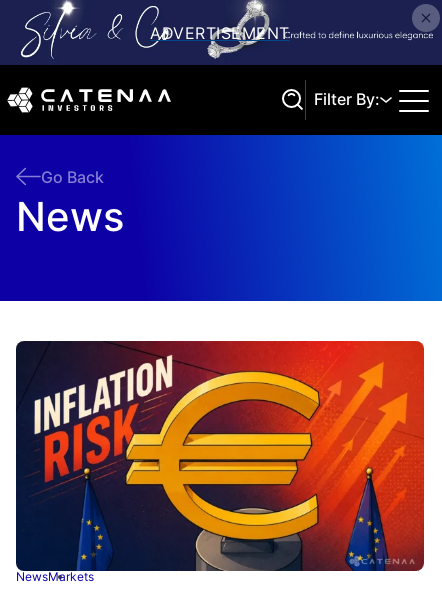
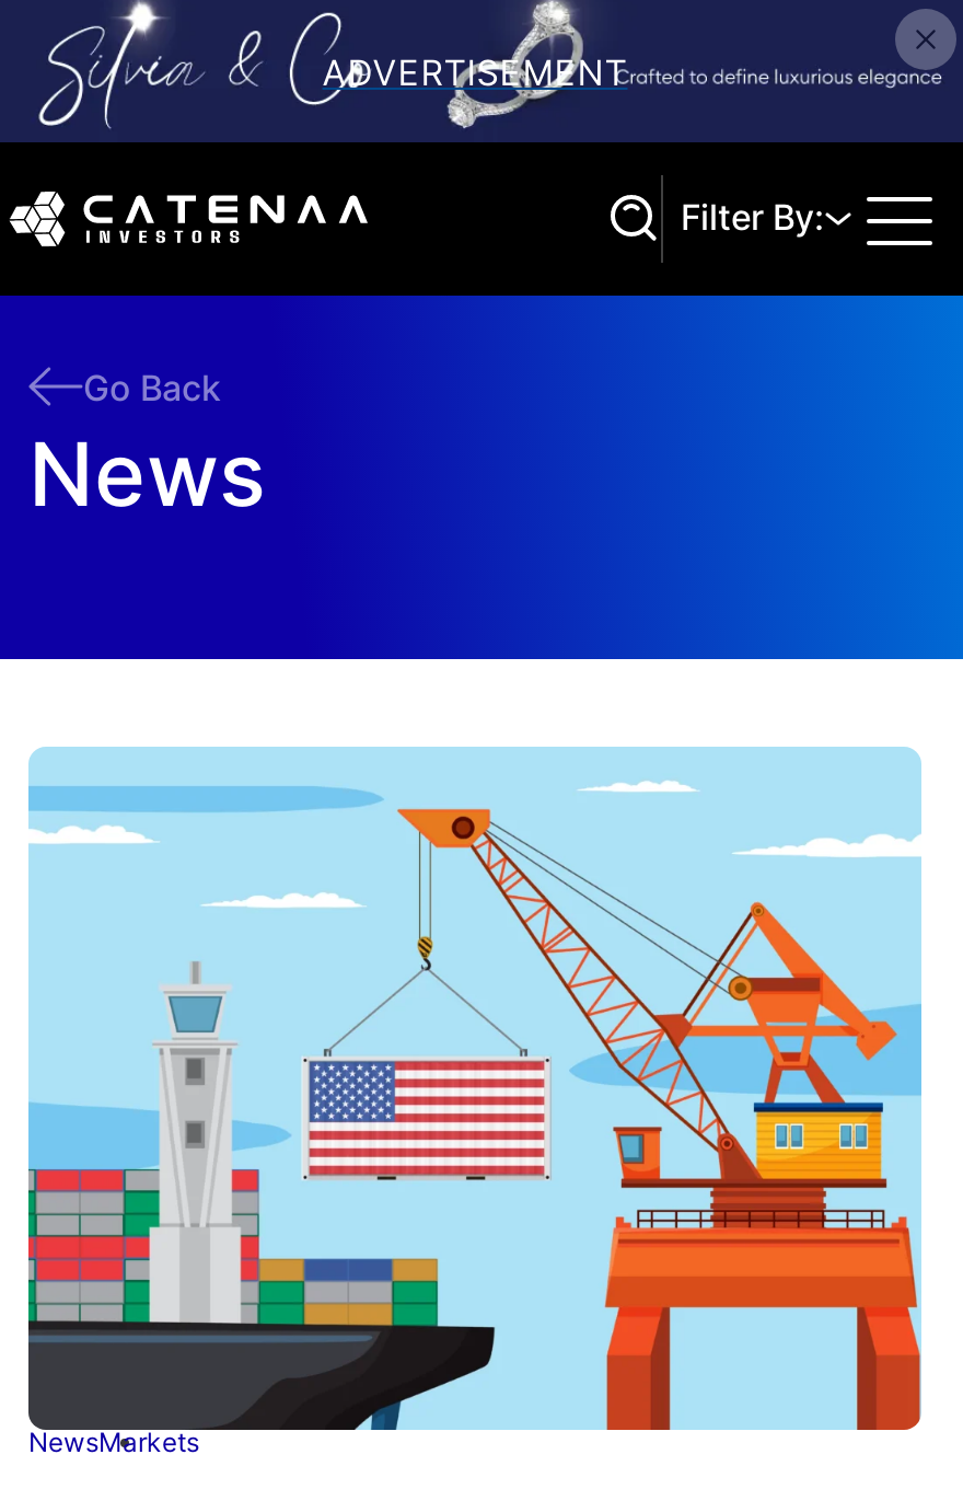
- [image]
+ [image]
